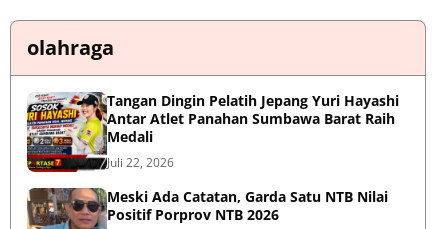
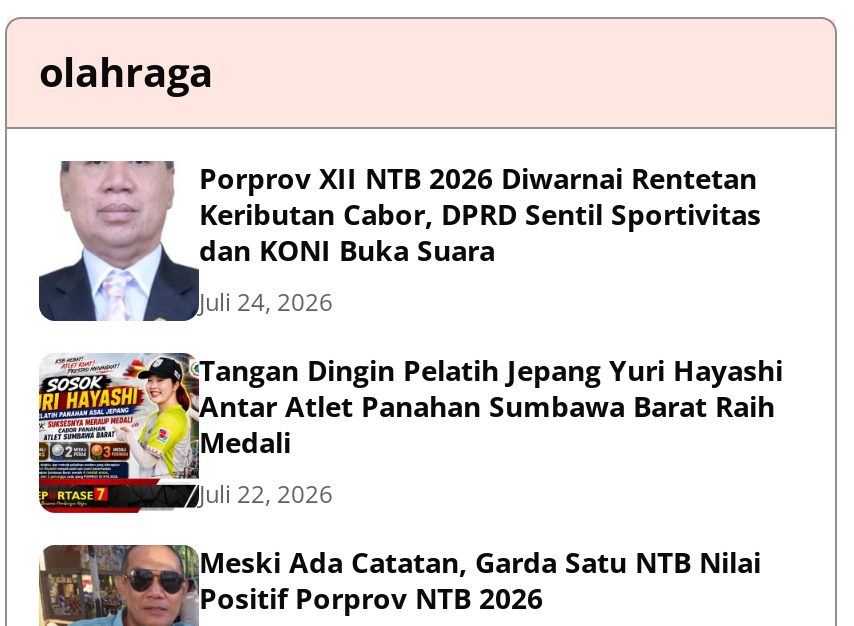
+ [image]
+ Porprov XII NTB 2026 Diwarnai Rentetan
+ Keributan Cabor, DPRD Sentil Sportivitas
+ dan KONI Buka Suara
+ Juli 24, 2026
